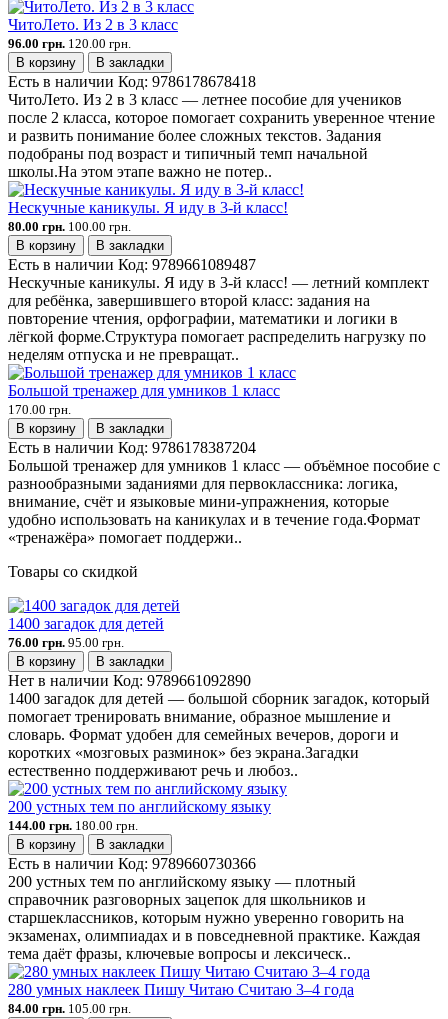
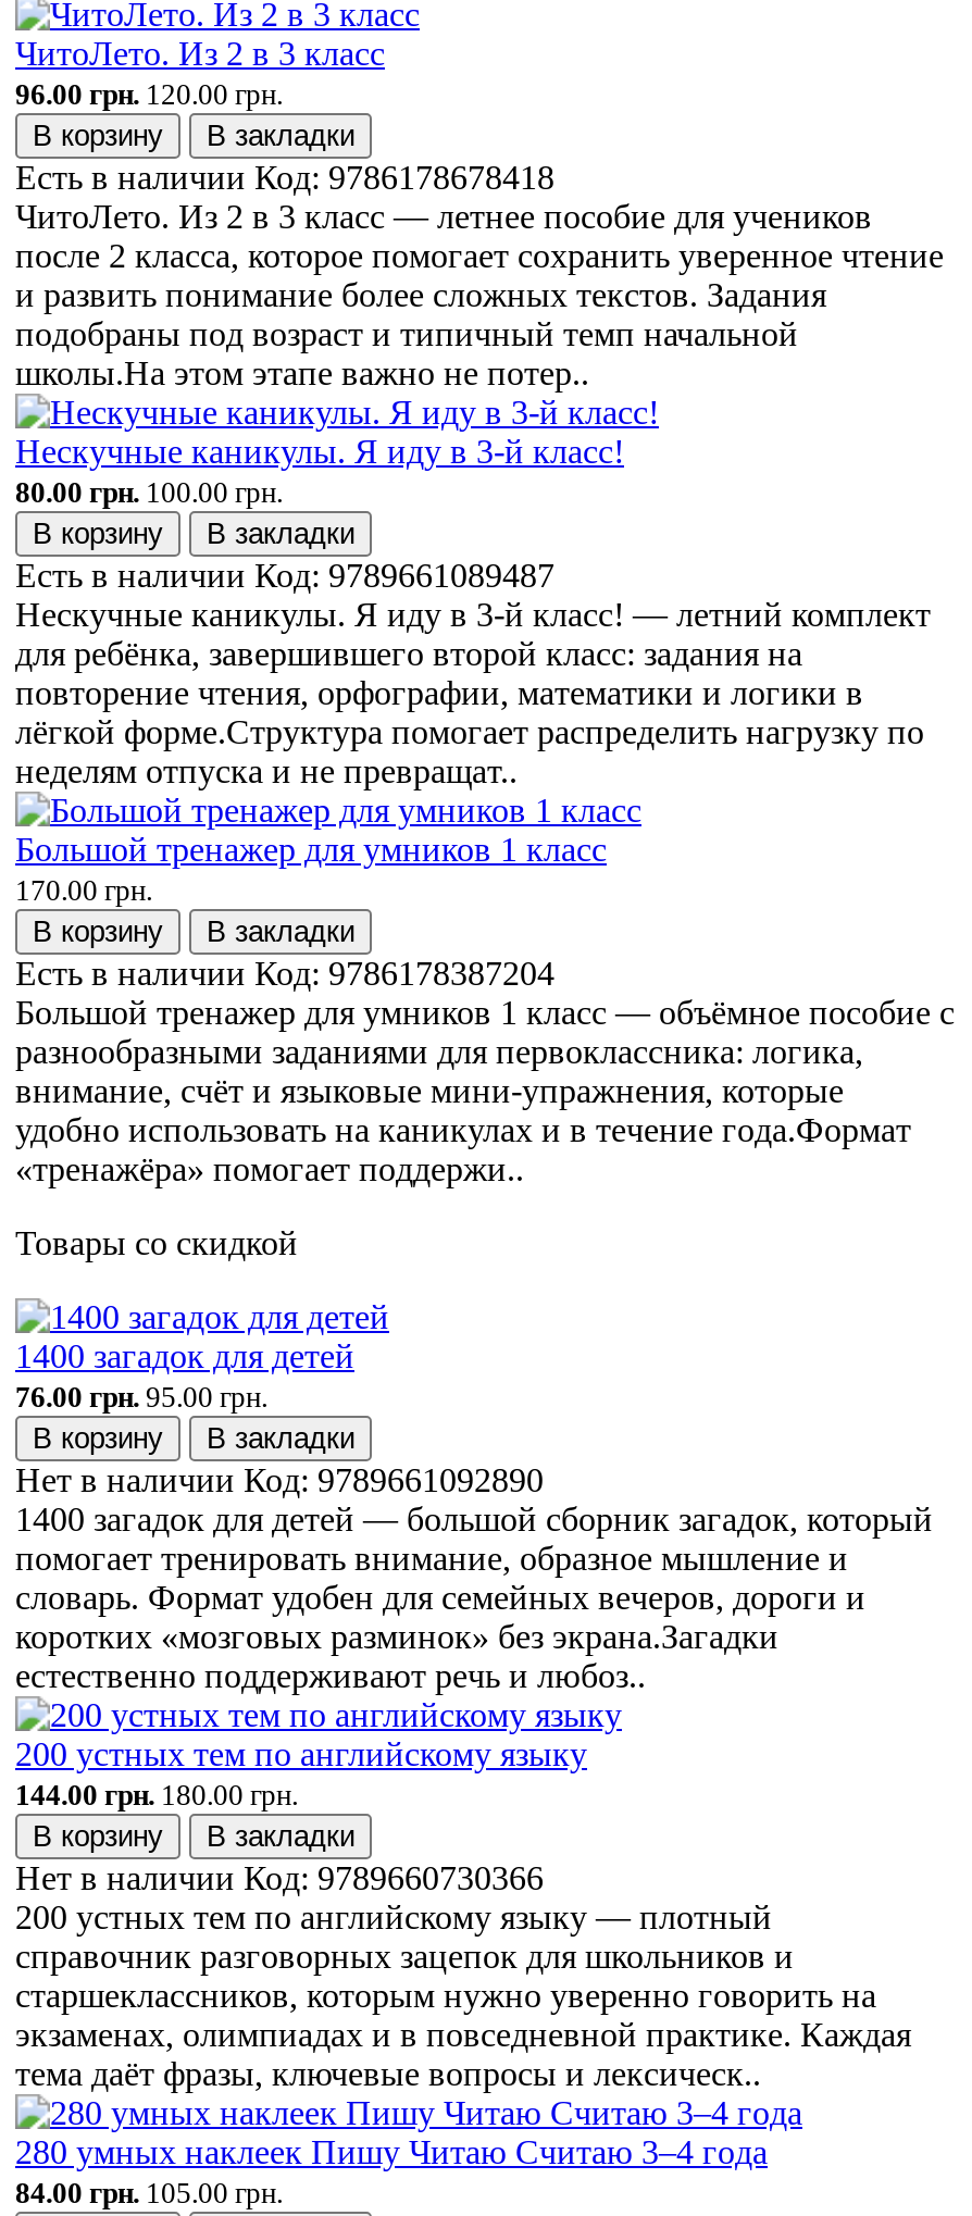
- Есть в наличии Код:9789660730366
+ Нет в наличии Код:9789660730366
